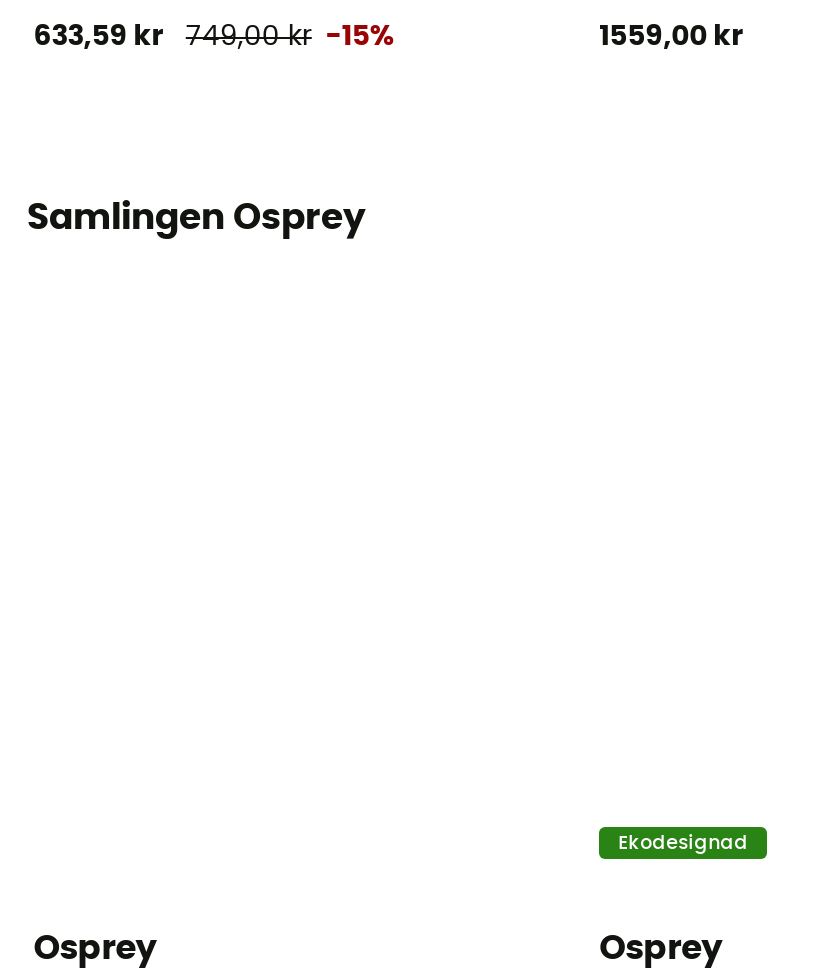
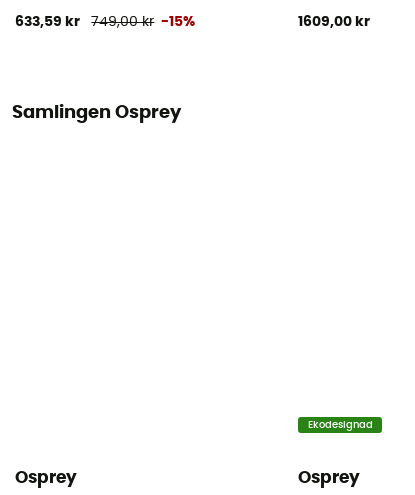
- 1559,00 kr
+ 1609,00 kr
